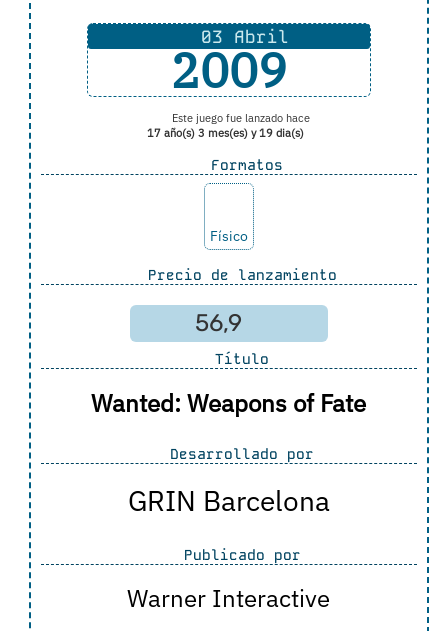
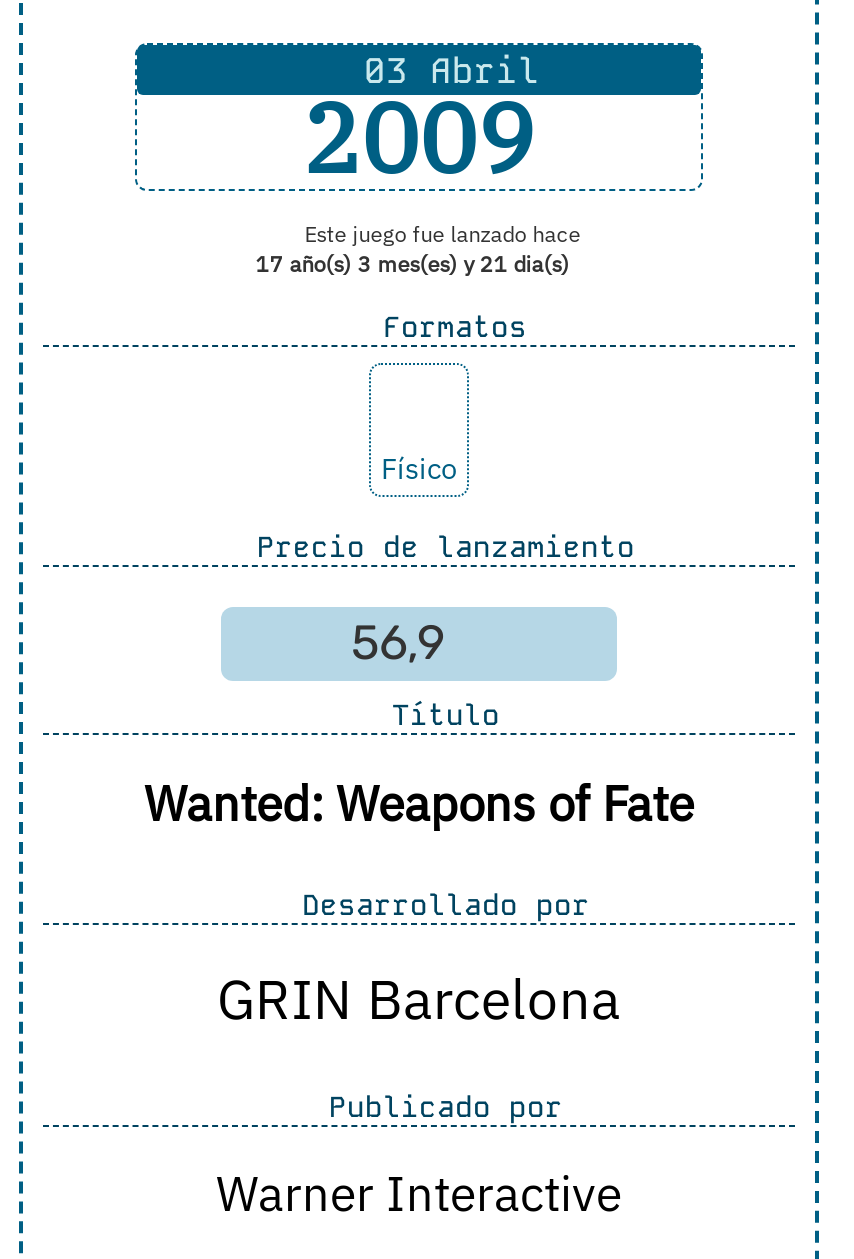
- 17 año(s) 3 mes(es) y 19 dia(s)
+ 17 año(s) 3 mes(es) y 21 dia(s)
